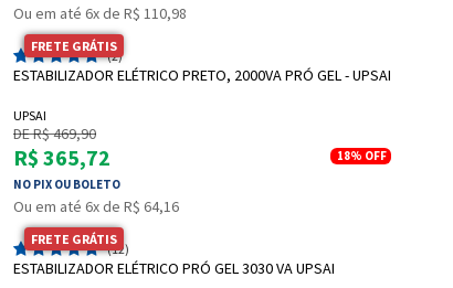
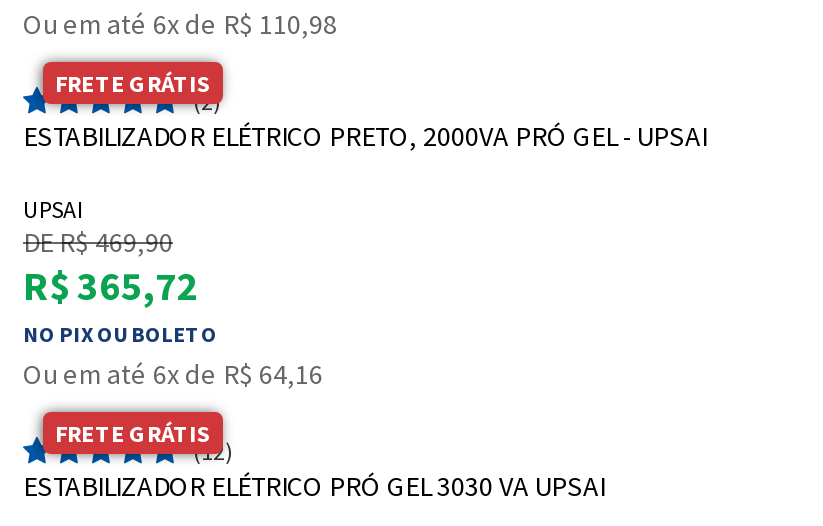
- 18%OFF
